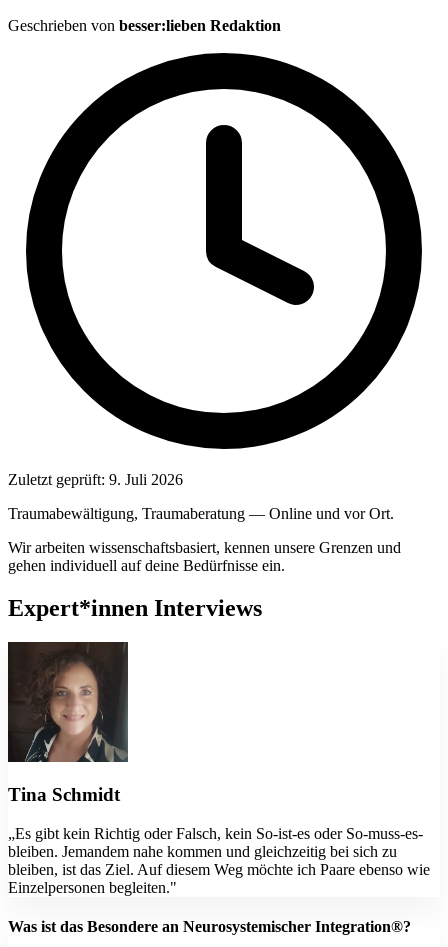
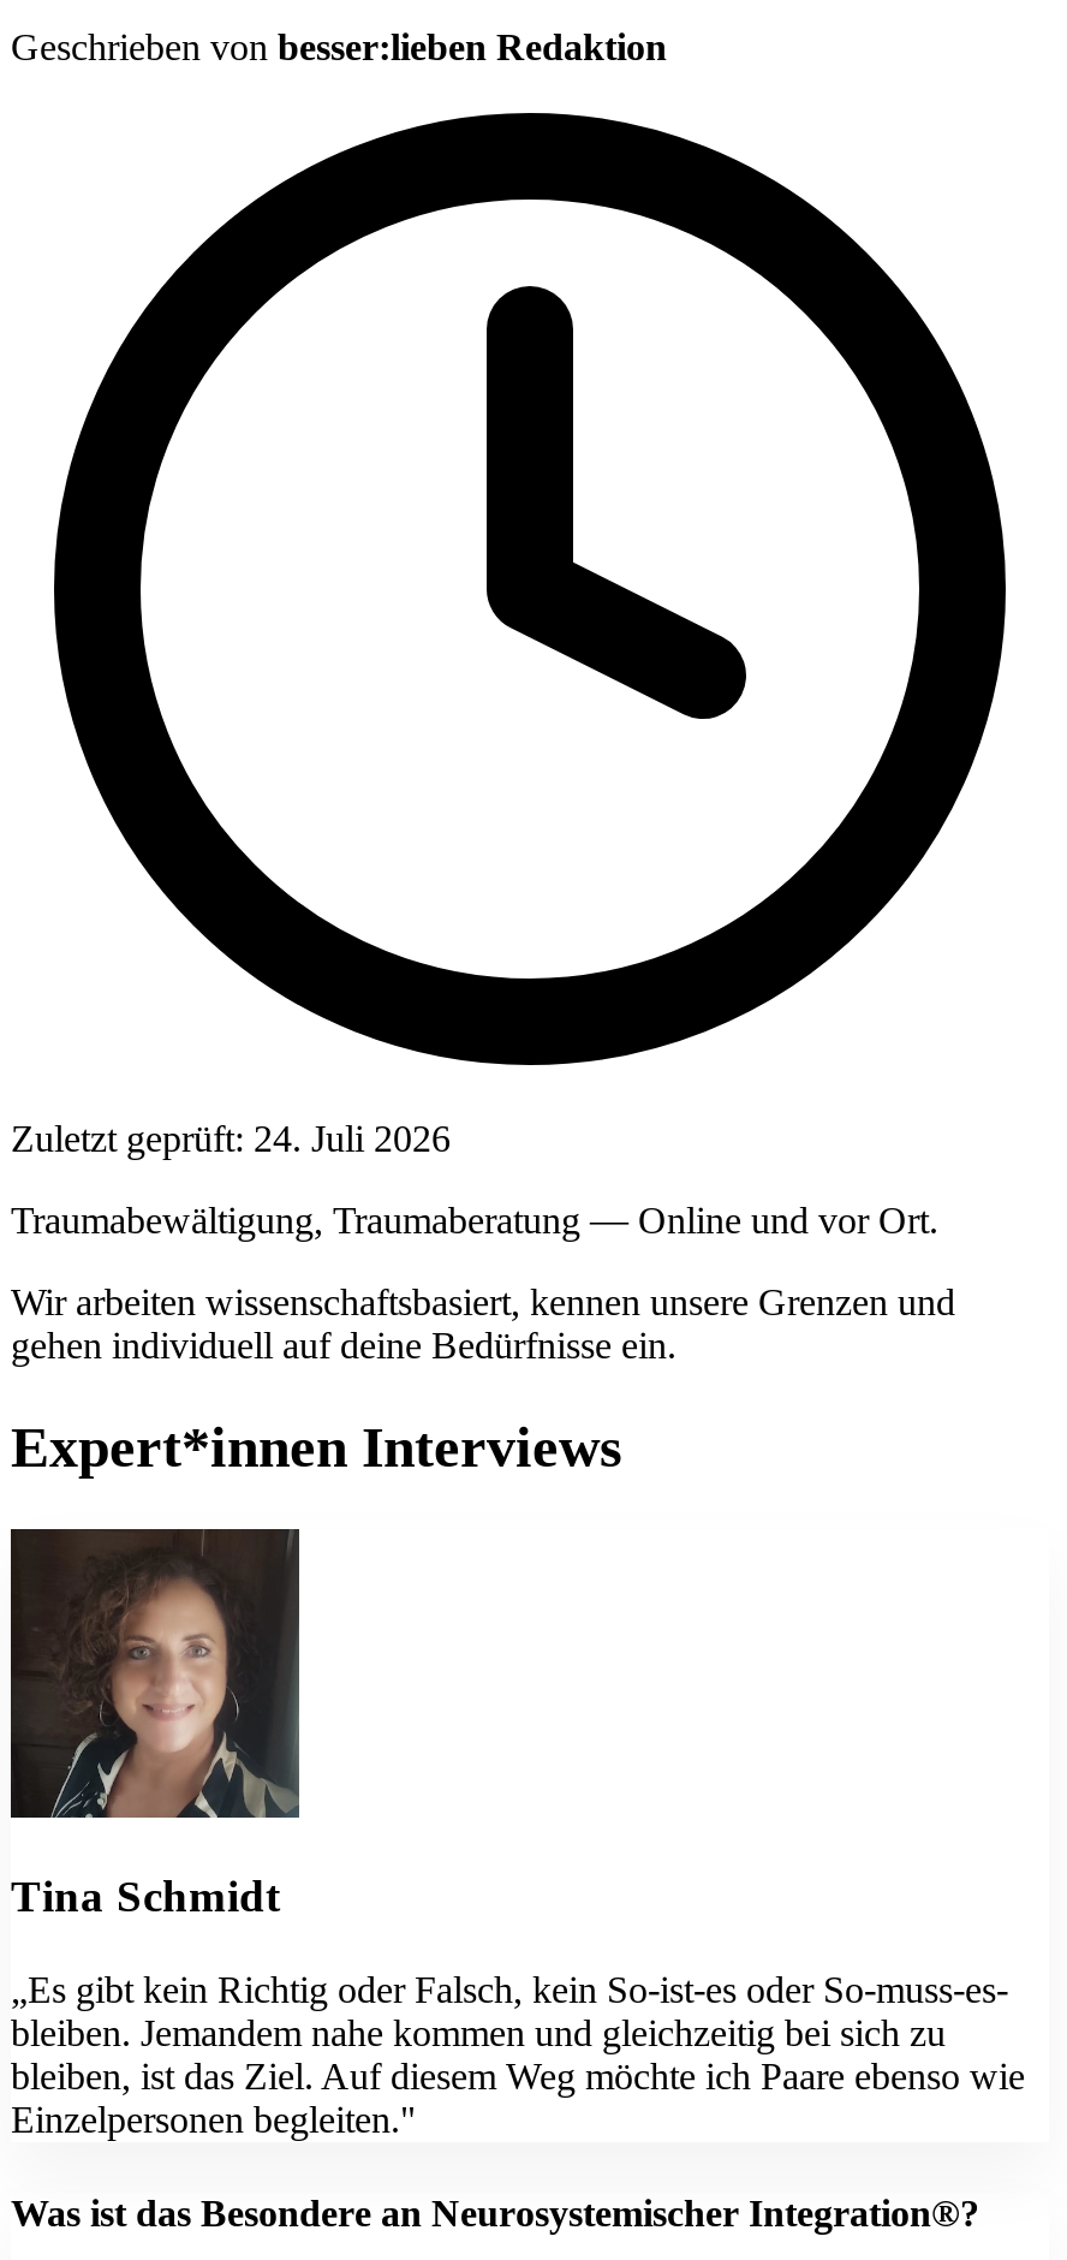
- Zuletzt geprüft: 9. Juli 2026
+ Zuletzt geprüft: 24. Juli 2026
